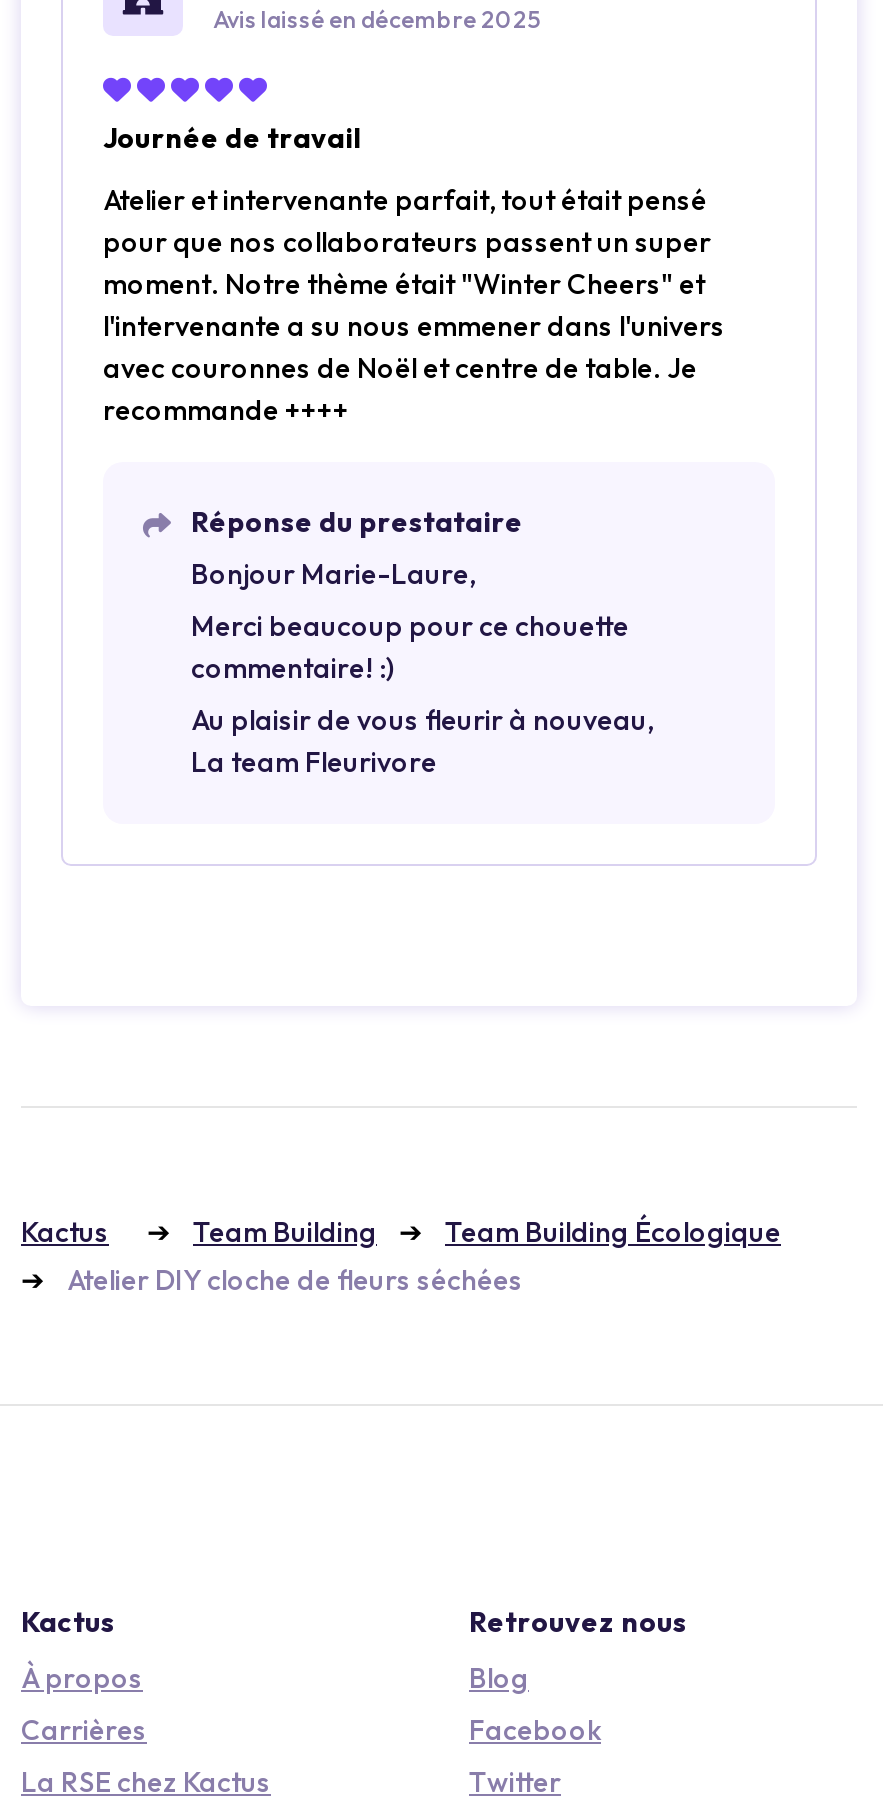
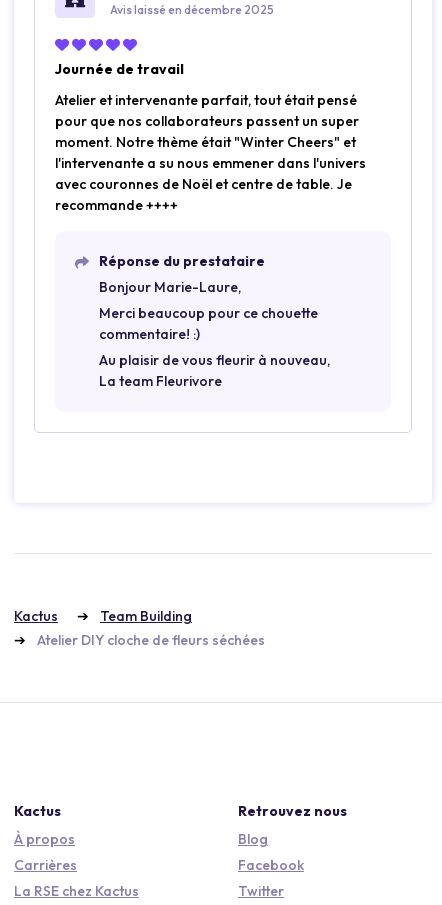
- Team Building Écologique
